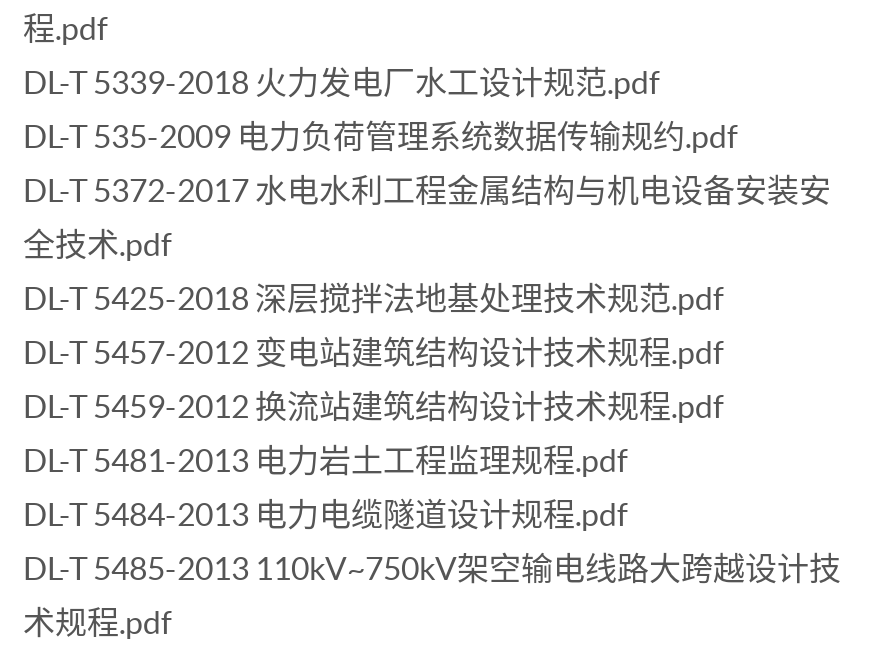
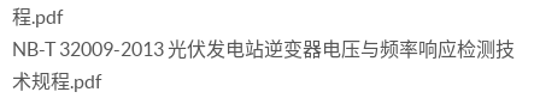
- DL-T 5339-2018 火力发电厂水工设计规范.pdf
- DL-T 535-2009 电力负荷管理系统数据传输规约.pdf
- DL-T 5372-2017 水电水利工程金属结构与机电设备安装安
- 全技术.pdf
- DL-T 5425-2018 深层搅拌法地基处理技术规范.pdf
- DL-T 5457-2012 变电站建筑结构设计技术规程.pdf
- DL-T 5459-2012 换流站建筑结构设计技术规程.pdf
- DL-T 5481-2013 电力岩土工程监理规程.pdf
- DL-T 5484-2013 电力电缆隧道设计规程.pdf
- DL-T 5485-2013 110kV~750kV架空输电线路大跨越设计技
+ NB-T 32009-2013 光伏发电站逆变器电压与频率响应检测技
